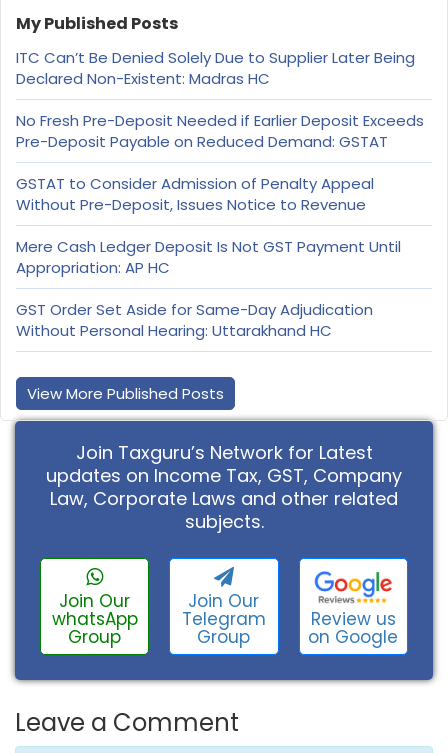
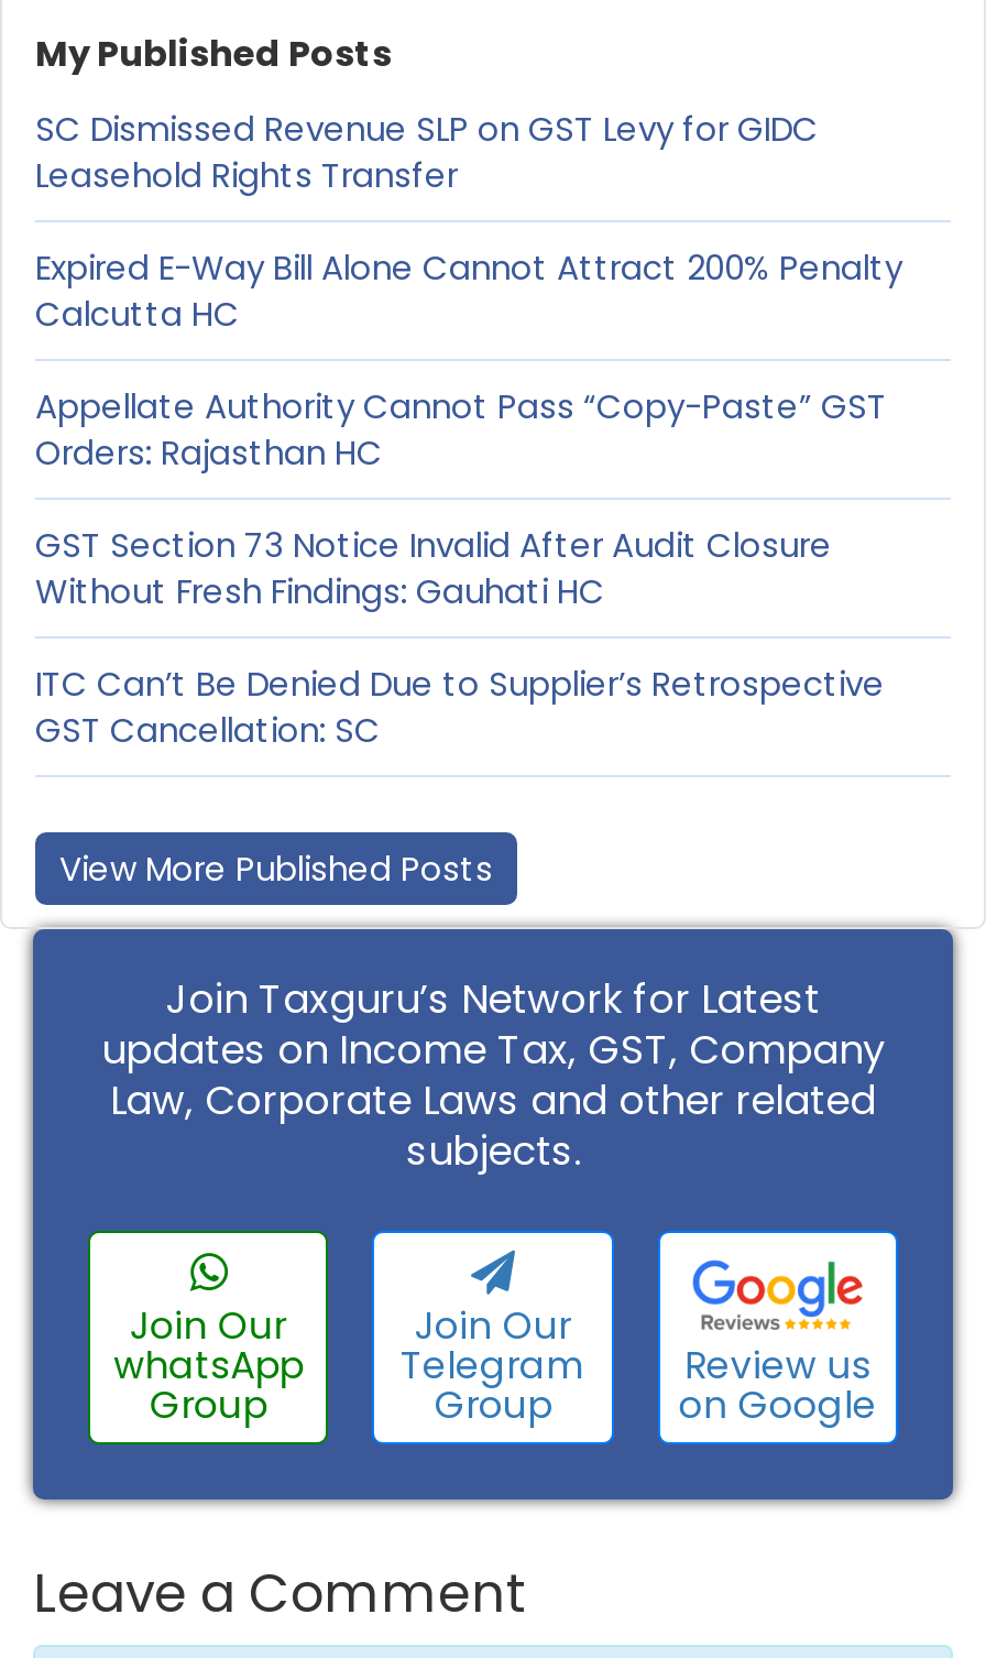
- ITC Can’t Be Denied Solely Due to Supplier Later Being
- Declared Non-Existent: Madras HC
+ SC Dismissed Revenue SLP on GST Levy for GIDC
+ Leasehold Rights Transfer

- No Fresh Pre-Deposit Needed if Earlier Deposit Exceeds
- Pre-Deposit Payable on Reduced Demand: GSTAT
+ Expired E-Way Bill Alone Cannot Attract 200% Penalty
+ Calcutta HC

- GSTAT to Consider Admission of Penalty Appeal
- Without Pre-Deposit, Issues Notice to Revenue
+ Appellate Authority Cannot Pass “Copy-Paste” GST
+ Orders: Rajasthan HC

- Mere Cash Ledger Deposit Is Not GST Payment Until
- Appropriation: AP HC
+ GST Section 73 Notice Invalid After Audit Closure
+ Without Fresh Findings: Gauhati HC

- GST Order Set Aside for Same-Day Adjudication
- Without Personal Hearing: Uttarakhand HC
+ ITC Can’t Be Denied Due to Supplier’s Retrospective
+ GST Cancellation: SC
